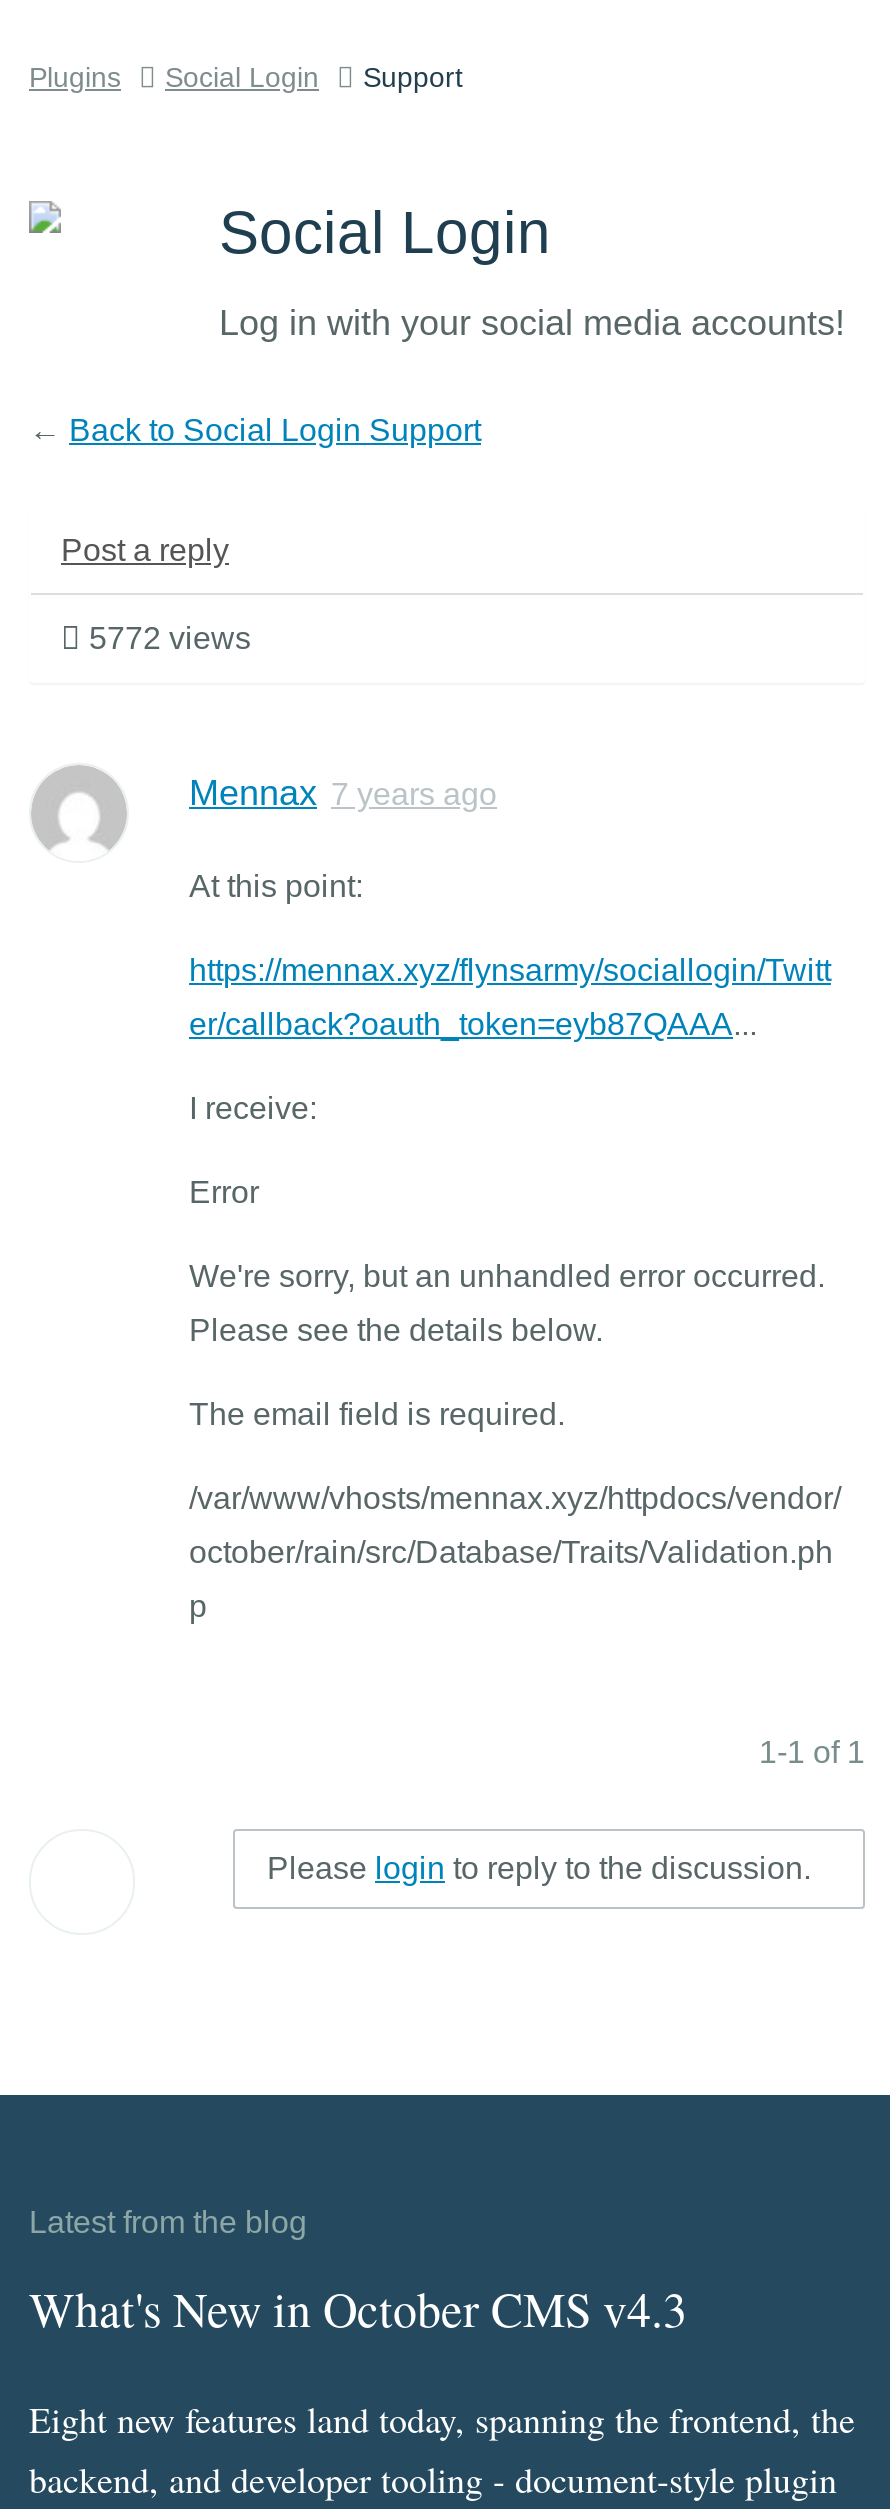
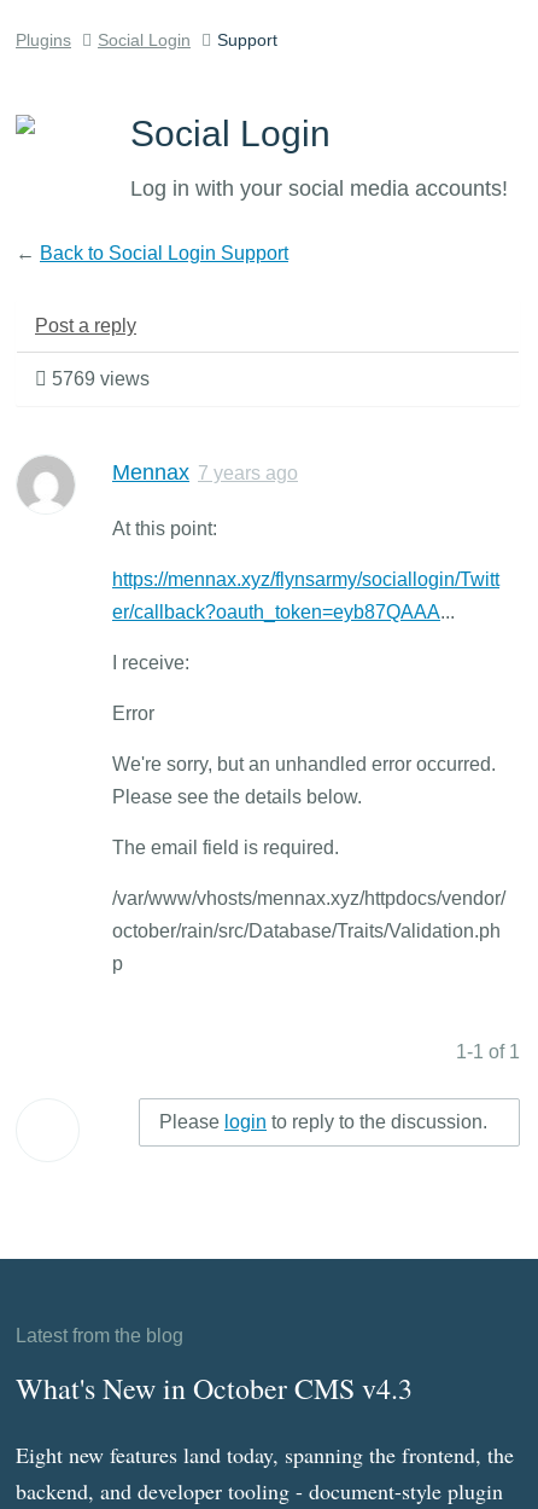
- 5772 views
+ 5769 views
